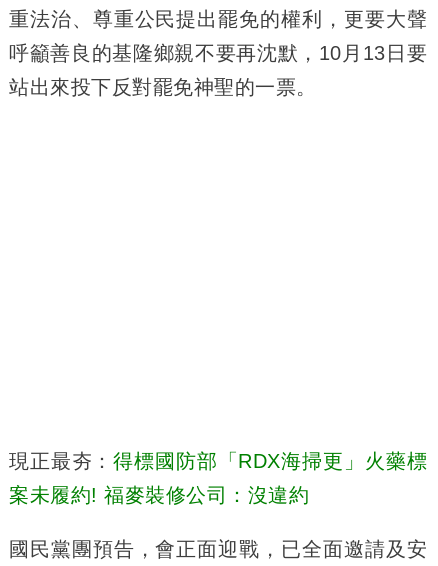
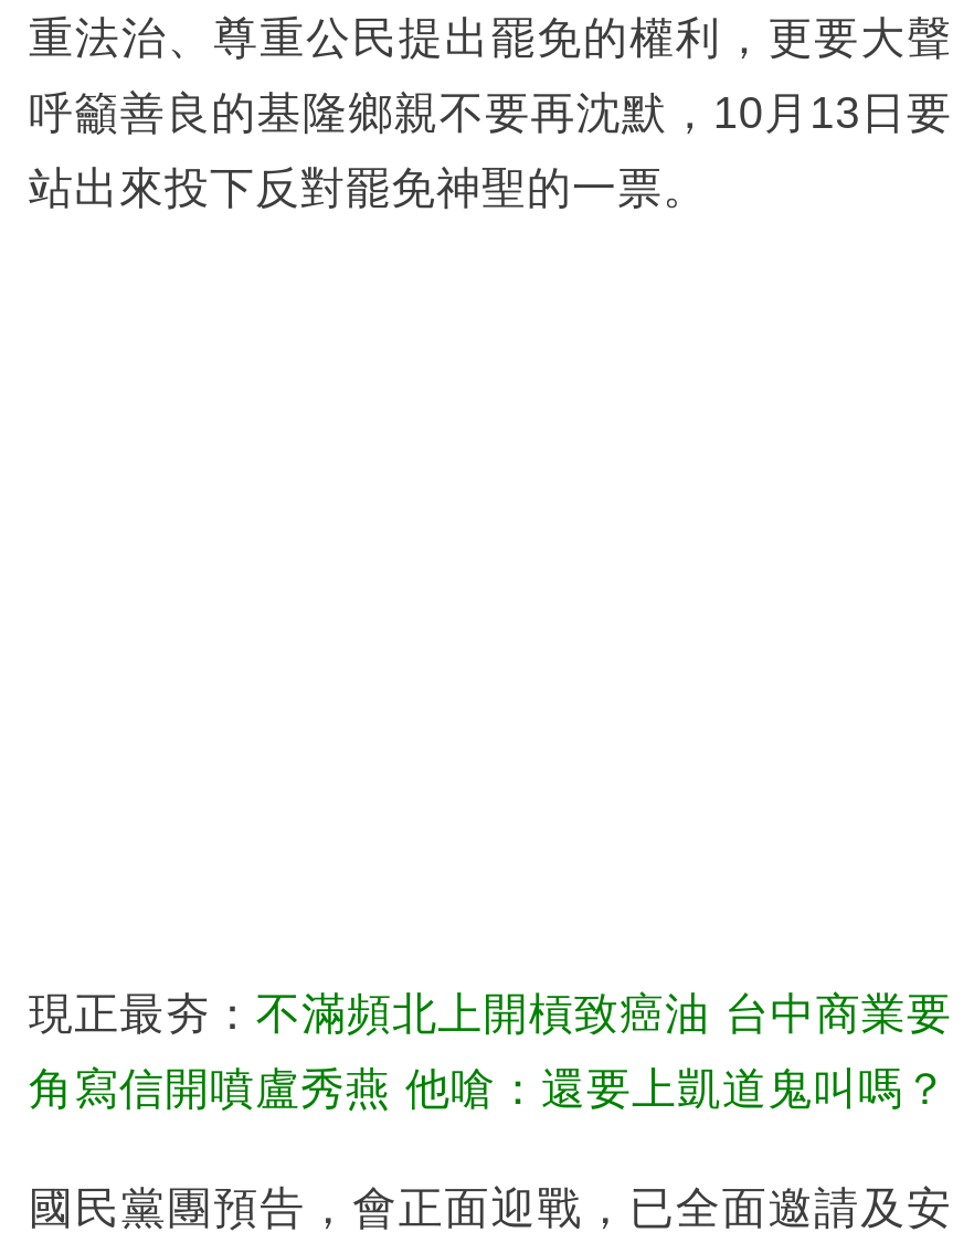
- 現正最夯：得標國防部「RDX海掃更」火藥標
+ 現正最夯：不滿頻北上開槓致癌油 台中商業要

- 案未履約! 福麥裝修公司：沒違約
+ 角寫信開噴盧秀燕 他嗆：還要上凱道鬼叫嗎？
